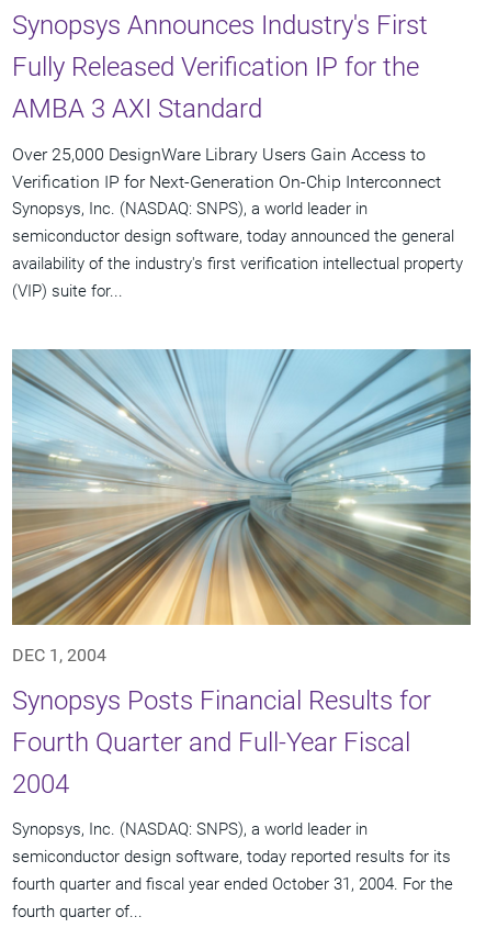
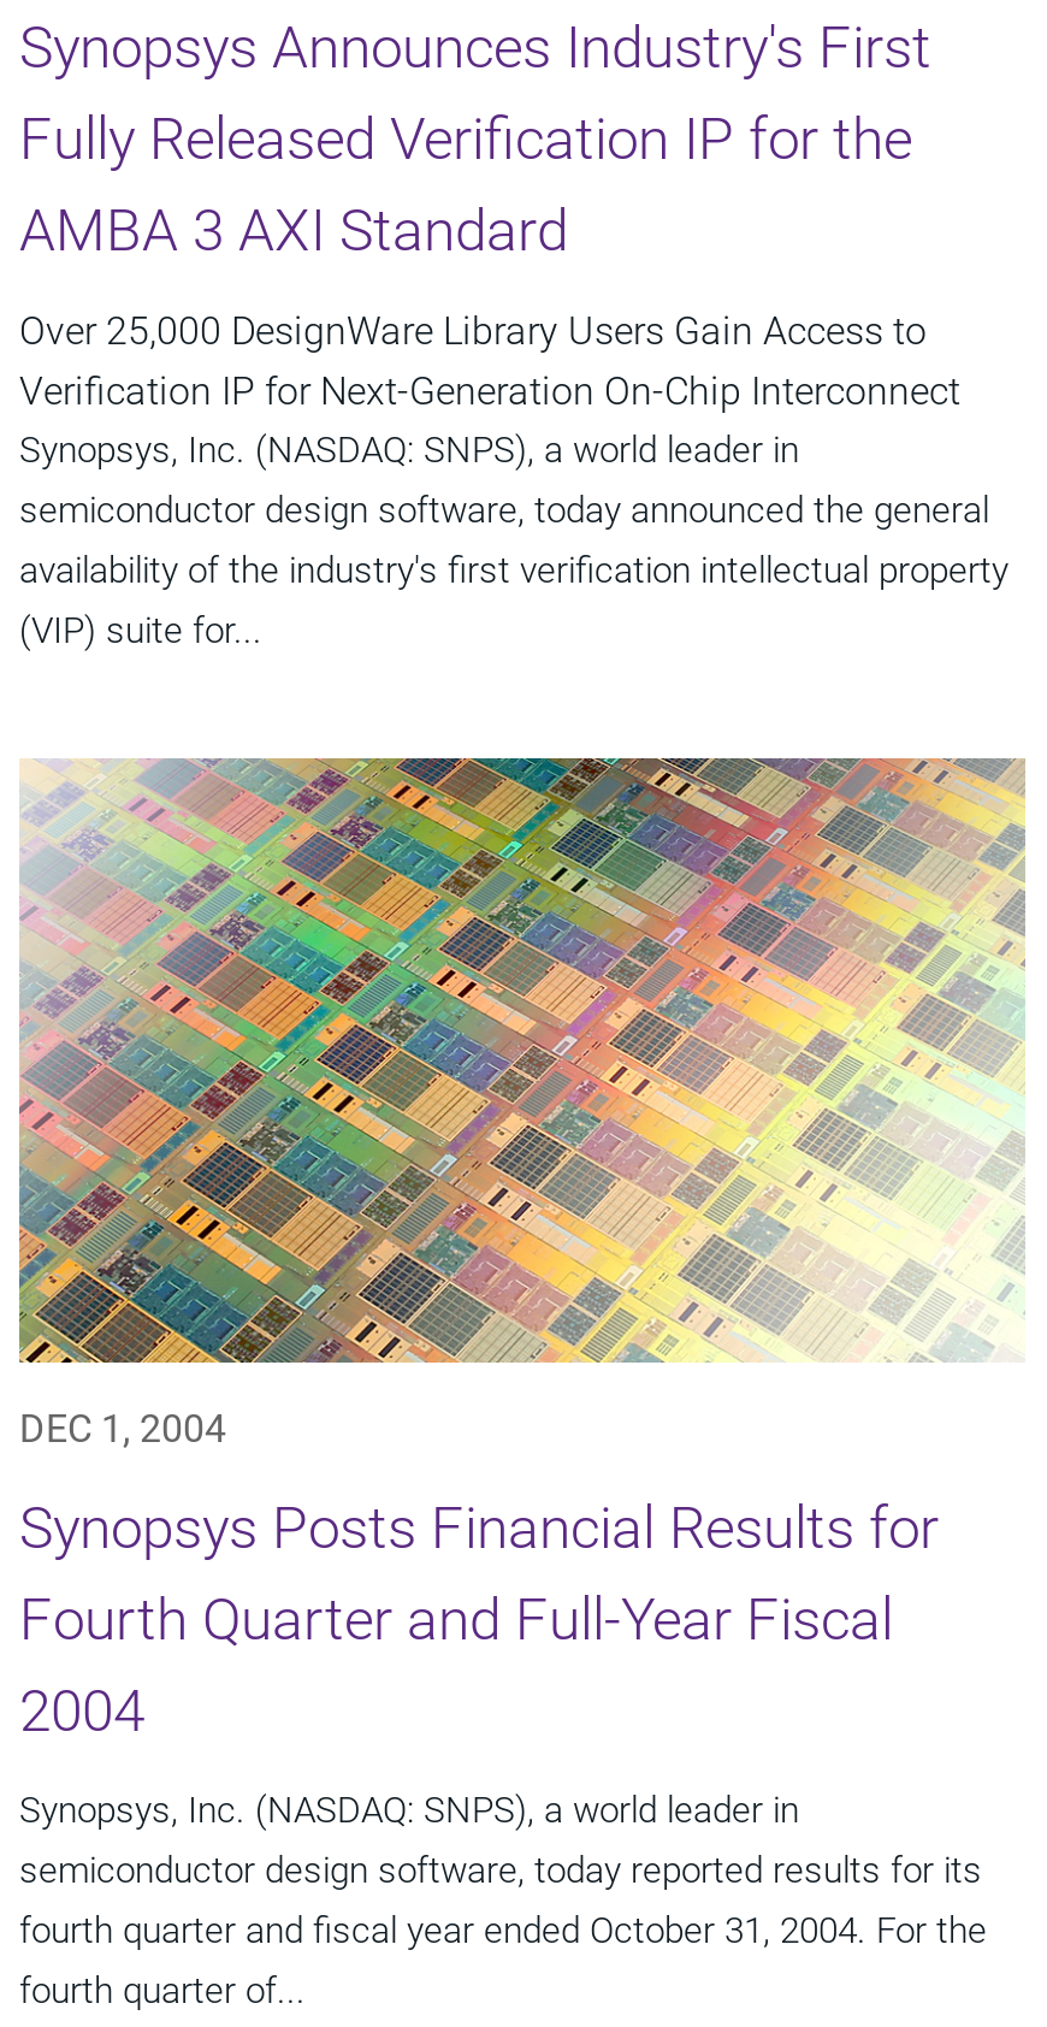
- [image]
+ [image]
